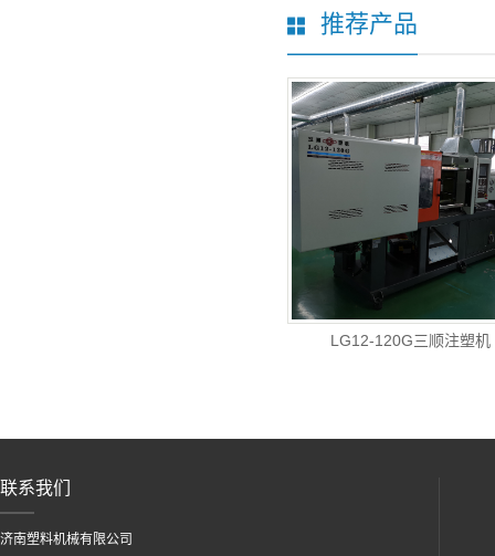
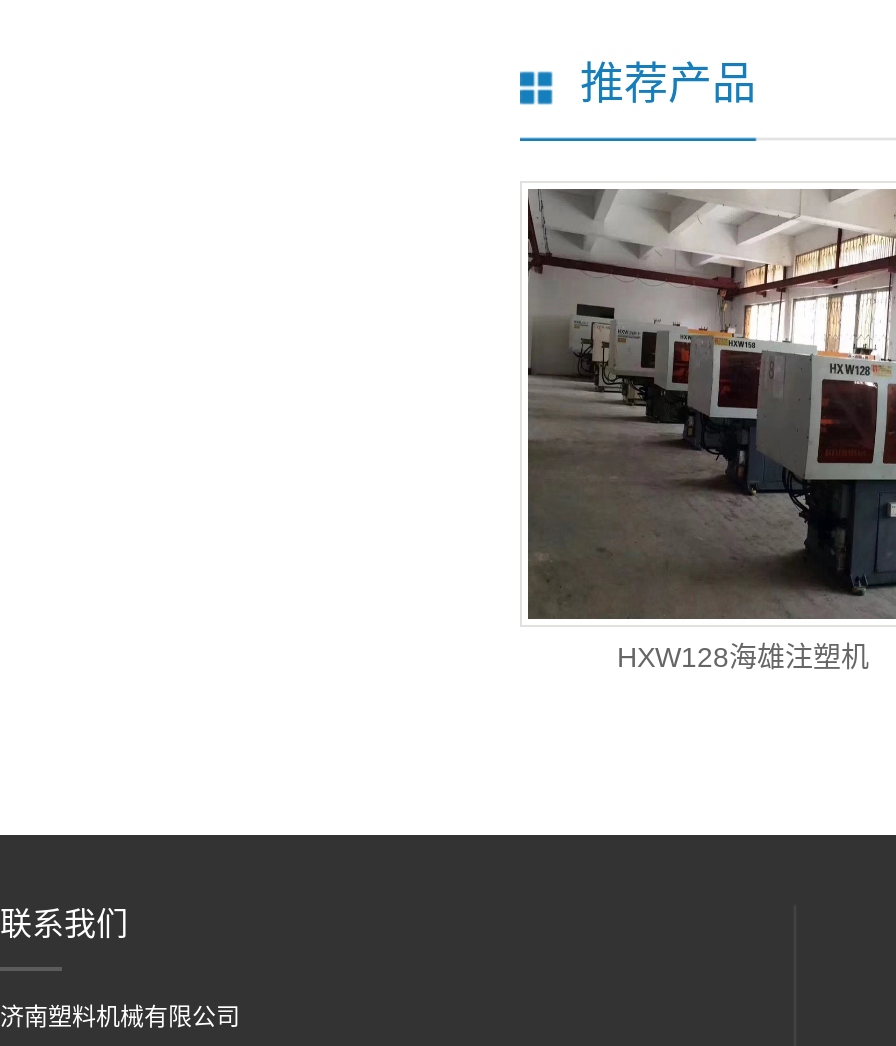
- [image]
- LG12-120G三顺注塑机
+ [image]
+ HXW128海雄注塑机
